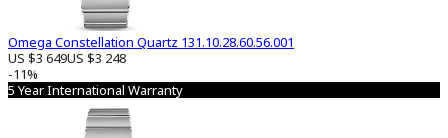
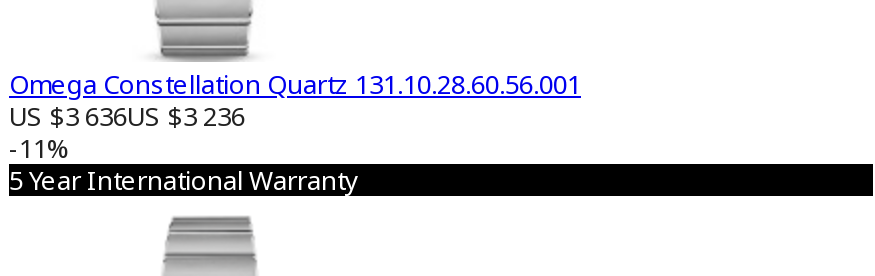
- US $3 649US $3 248
+ US $3 636US $3 236
